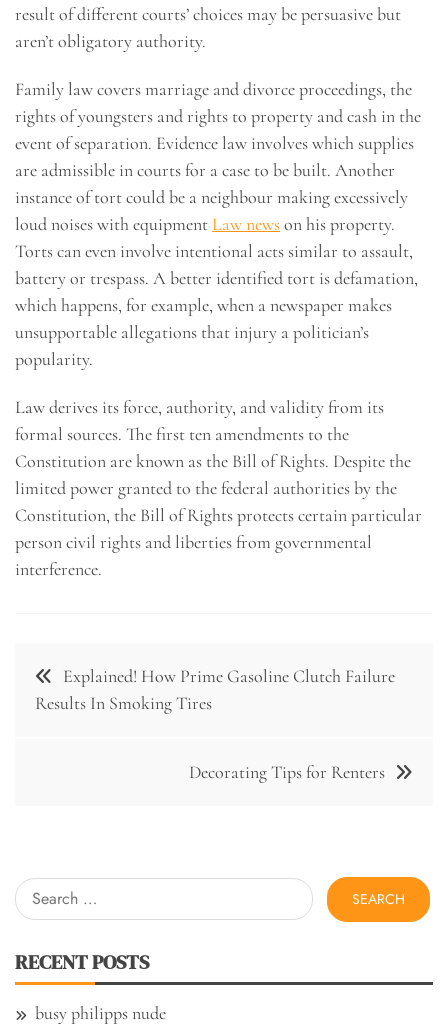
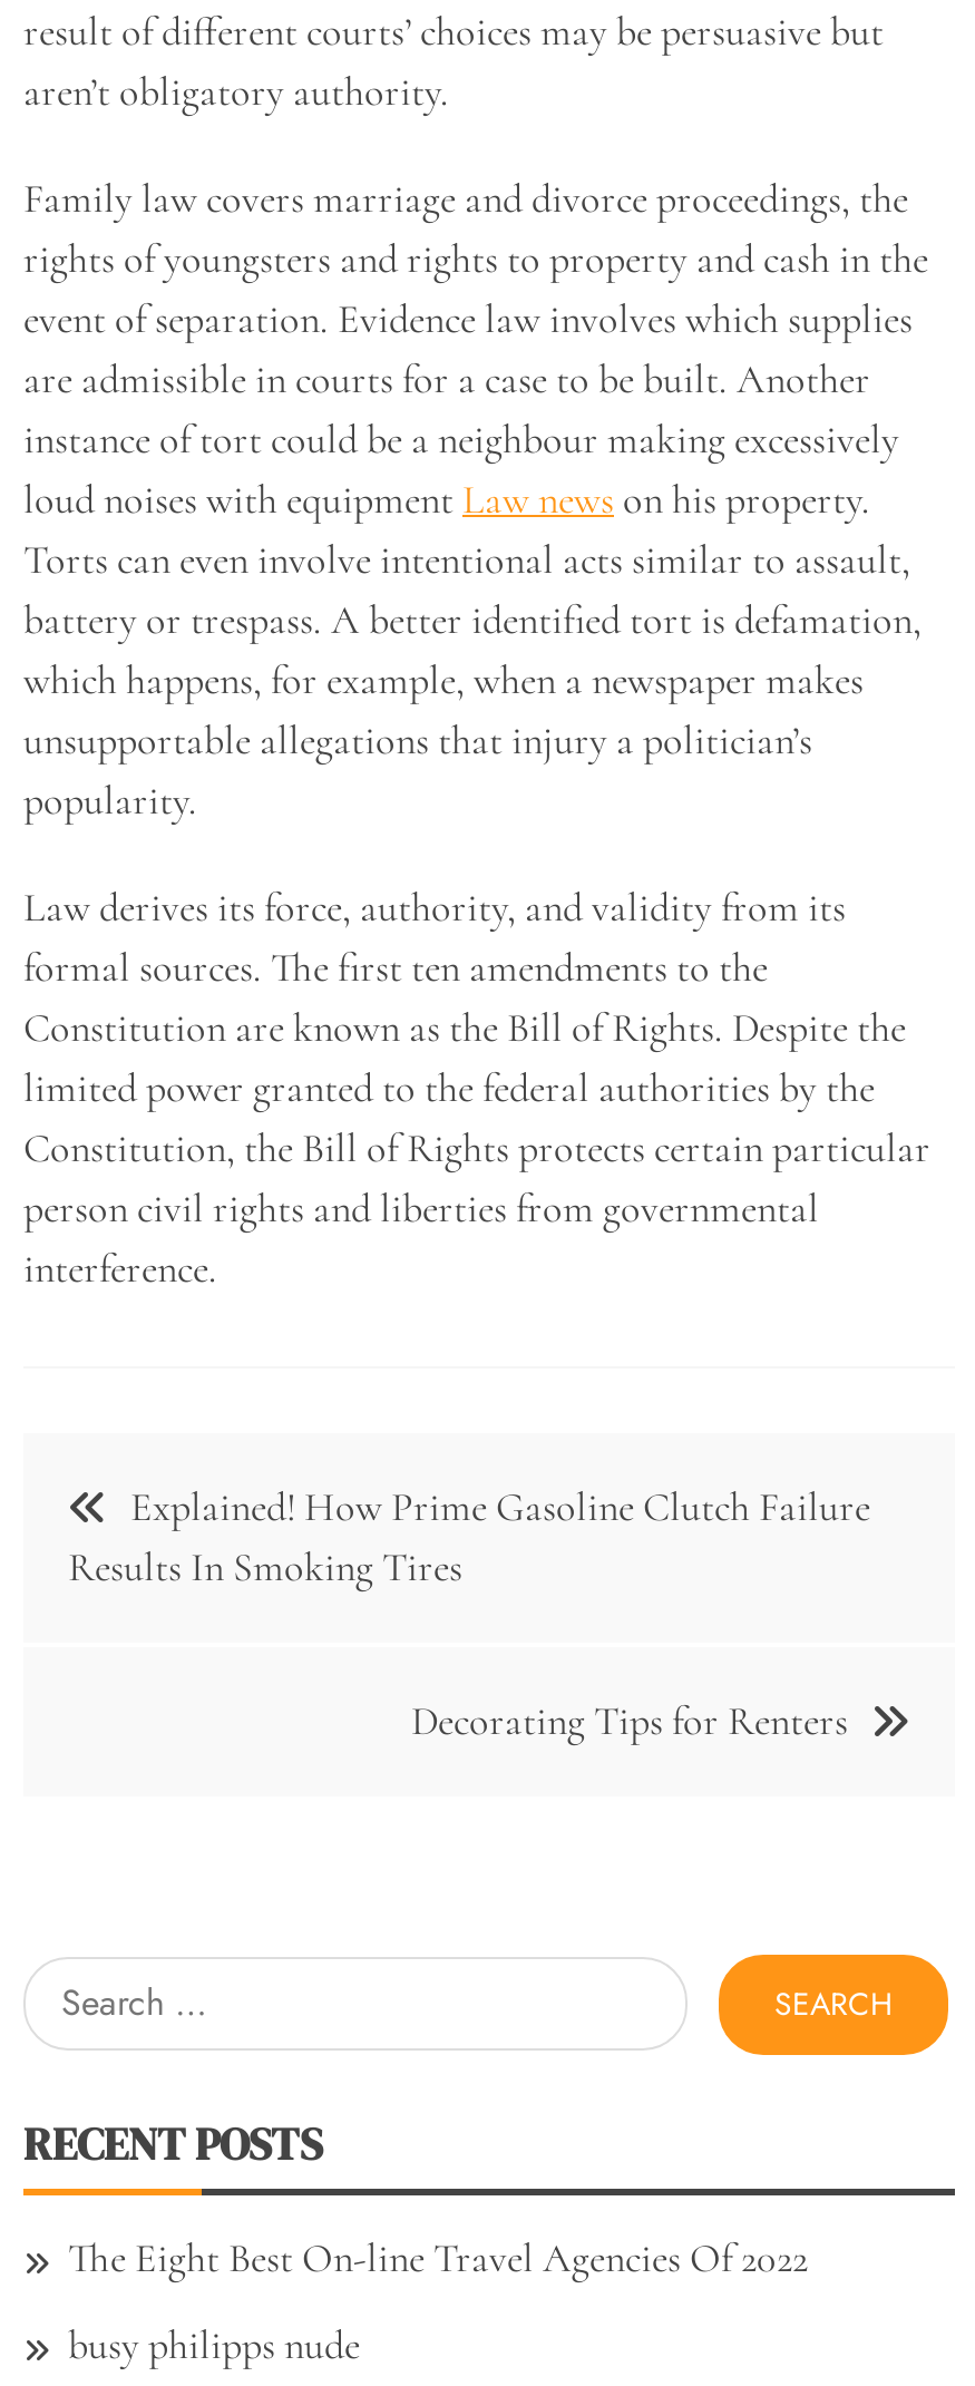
+ The Eight Best On-line Travel Agencies Of 2022
